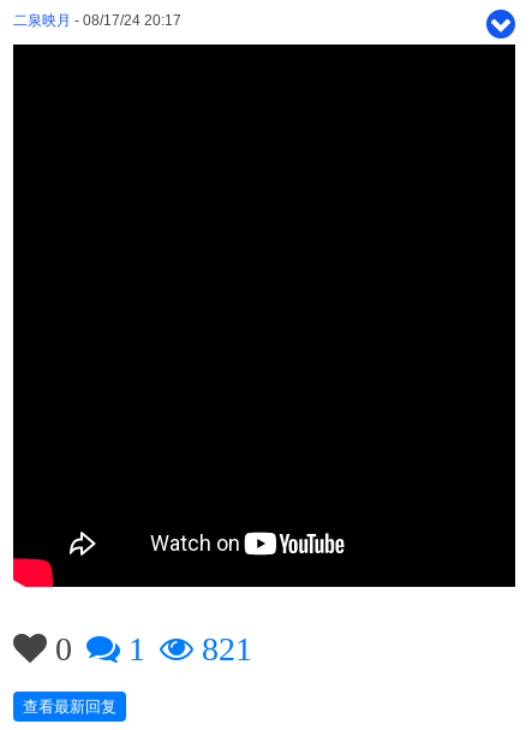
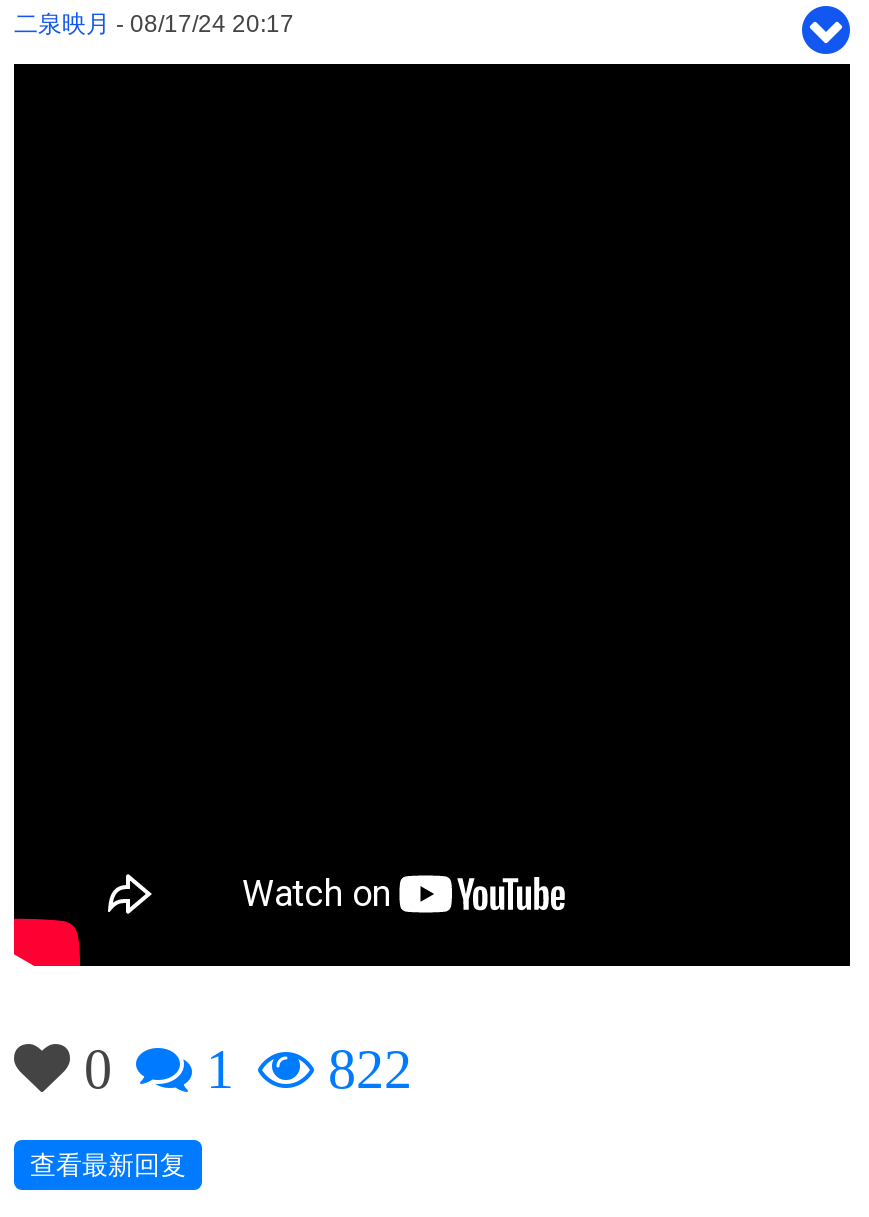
- 0 1 821
+ 0 1 822
